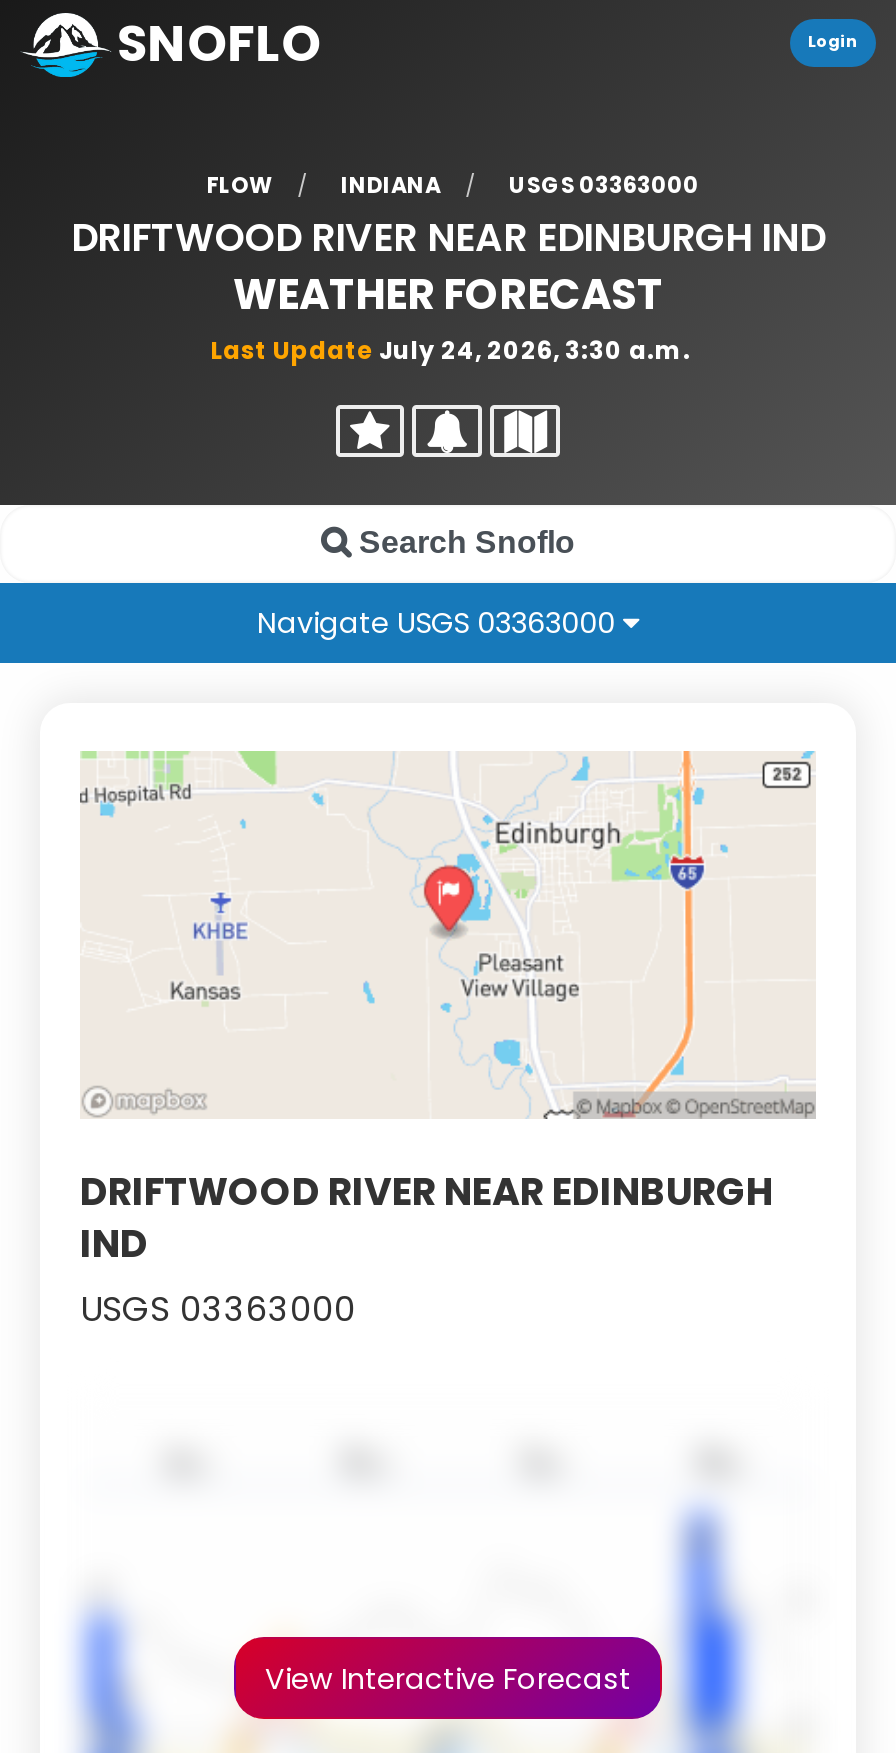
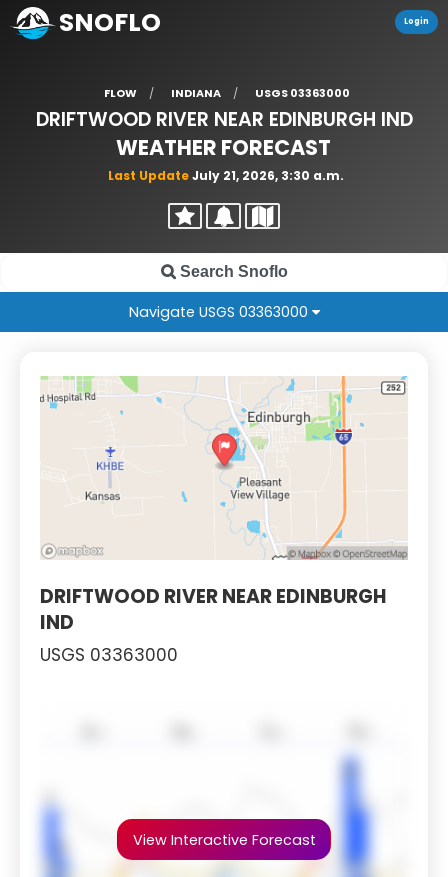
- Last Update July 24, 2026, 3:30 a.m.
+ Last Update July 21, 2026, 3:30 a.m.
